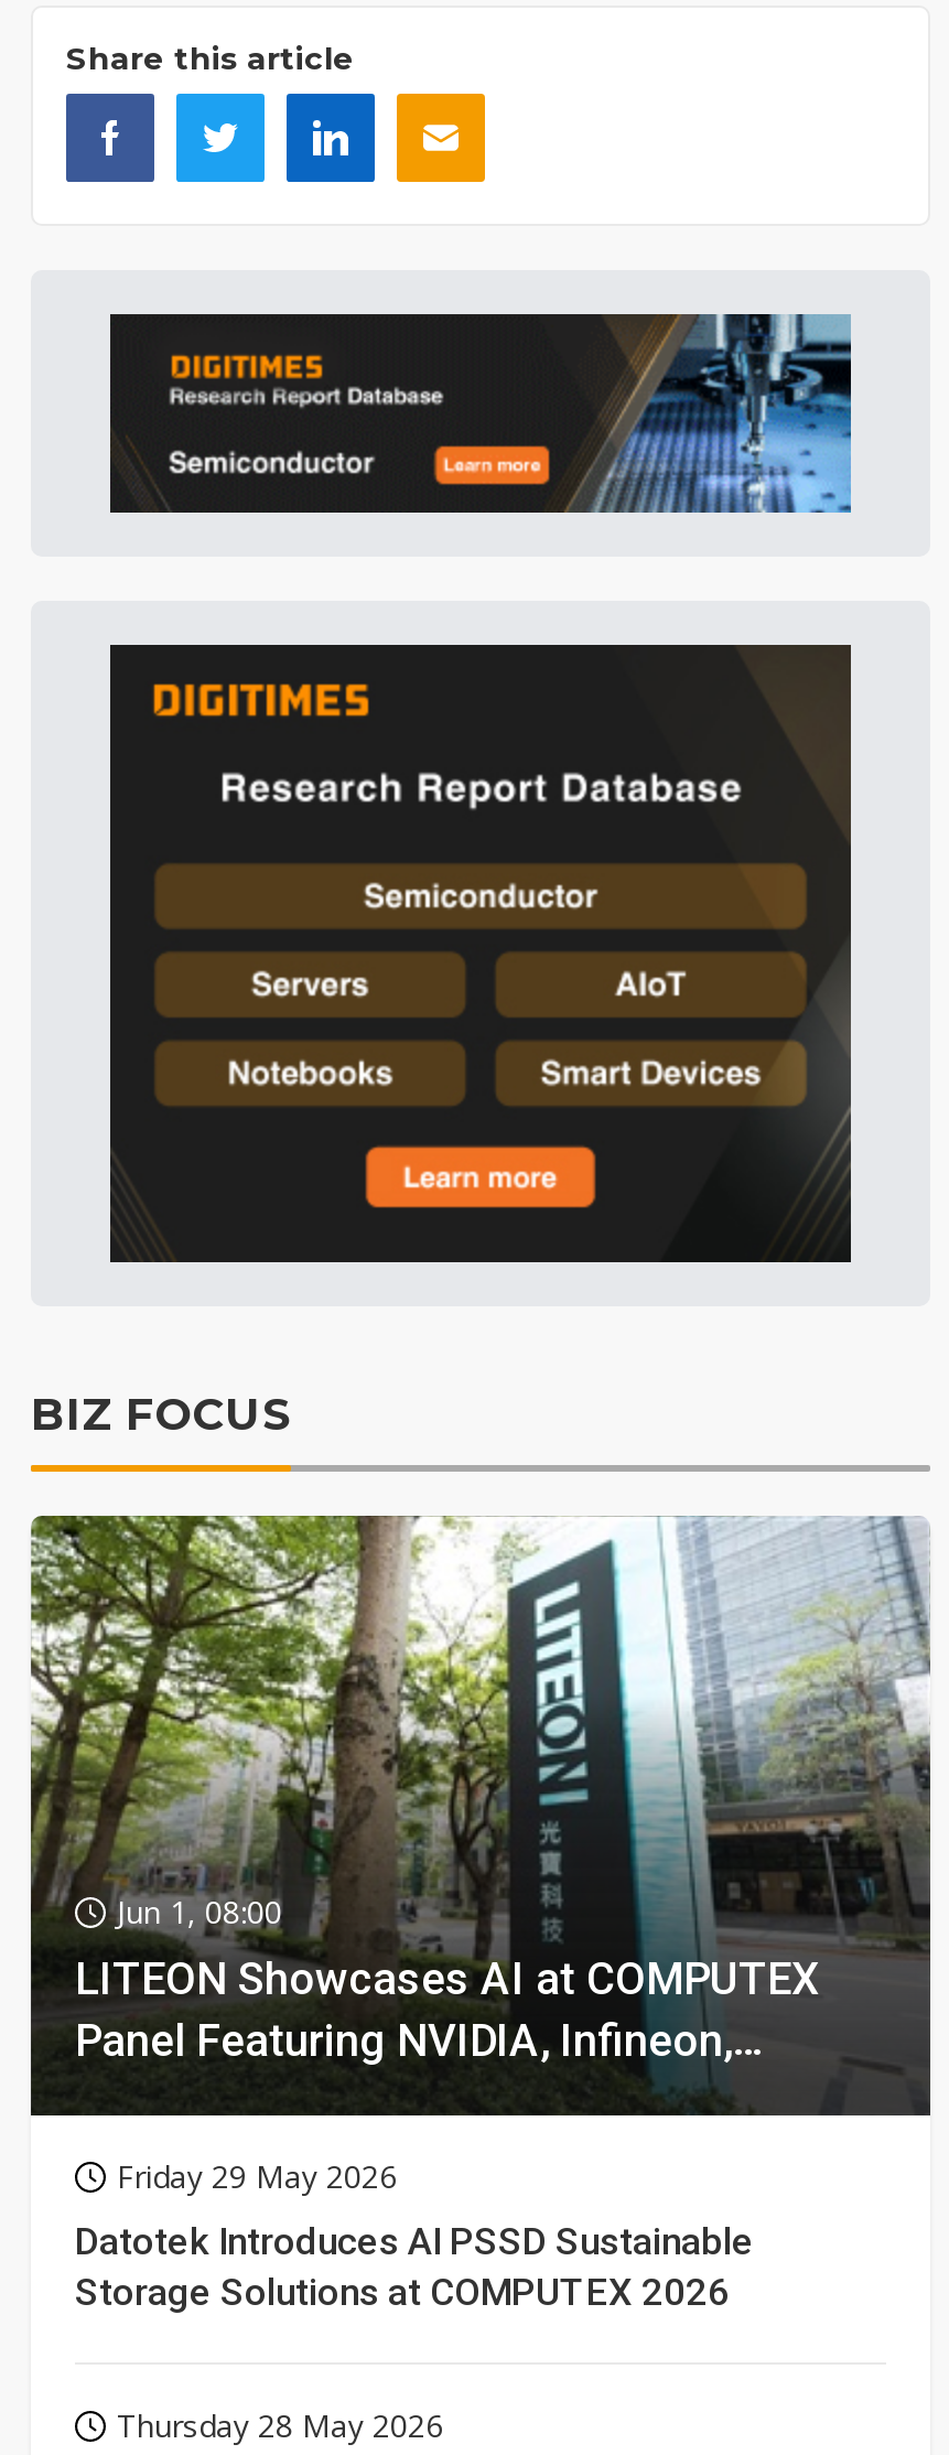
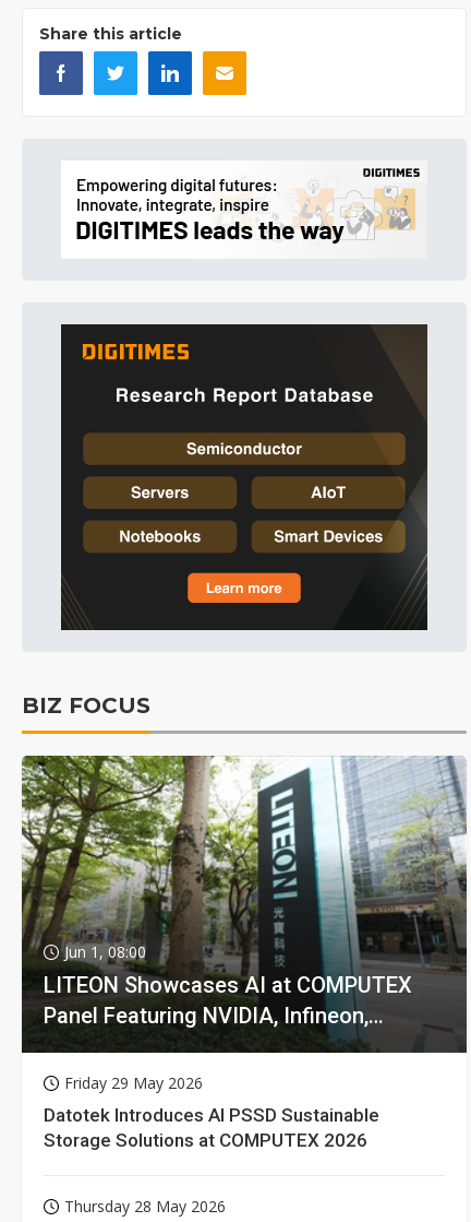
- [image]
+ [image]
